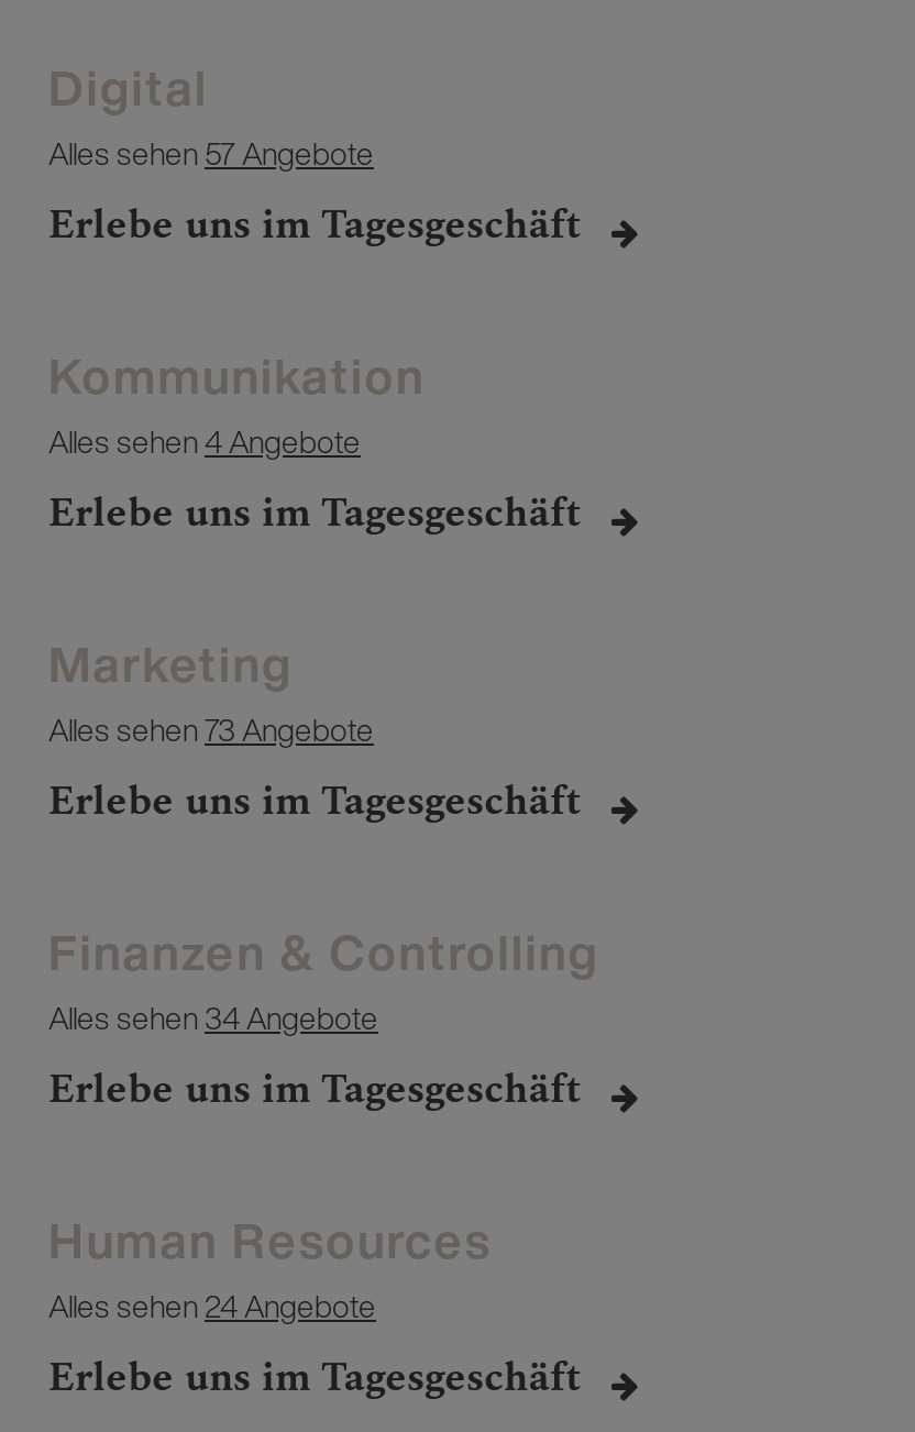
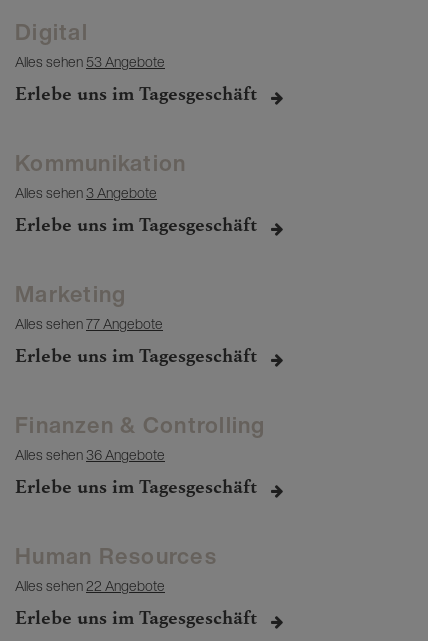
- Alles sehen 57 Angebote
+ Alles sehen 53 Angebote

- Alles sehen 4 Angebote
+ Alles sehen 3 Angebote

- Alles sehen73 Angebote
+ Alles sehen77 Angebote

- Alles sehen 34 Angebote
+ Alles sehen 36 Angebote

- Alles sehen 24 Angebote
+ Alles sehen 22 Angebote
